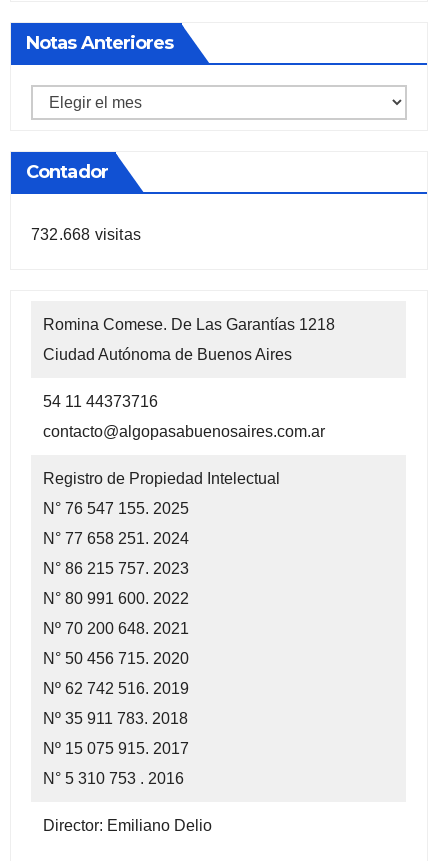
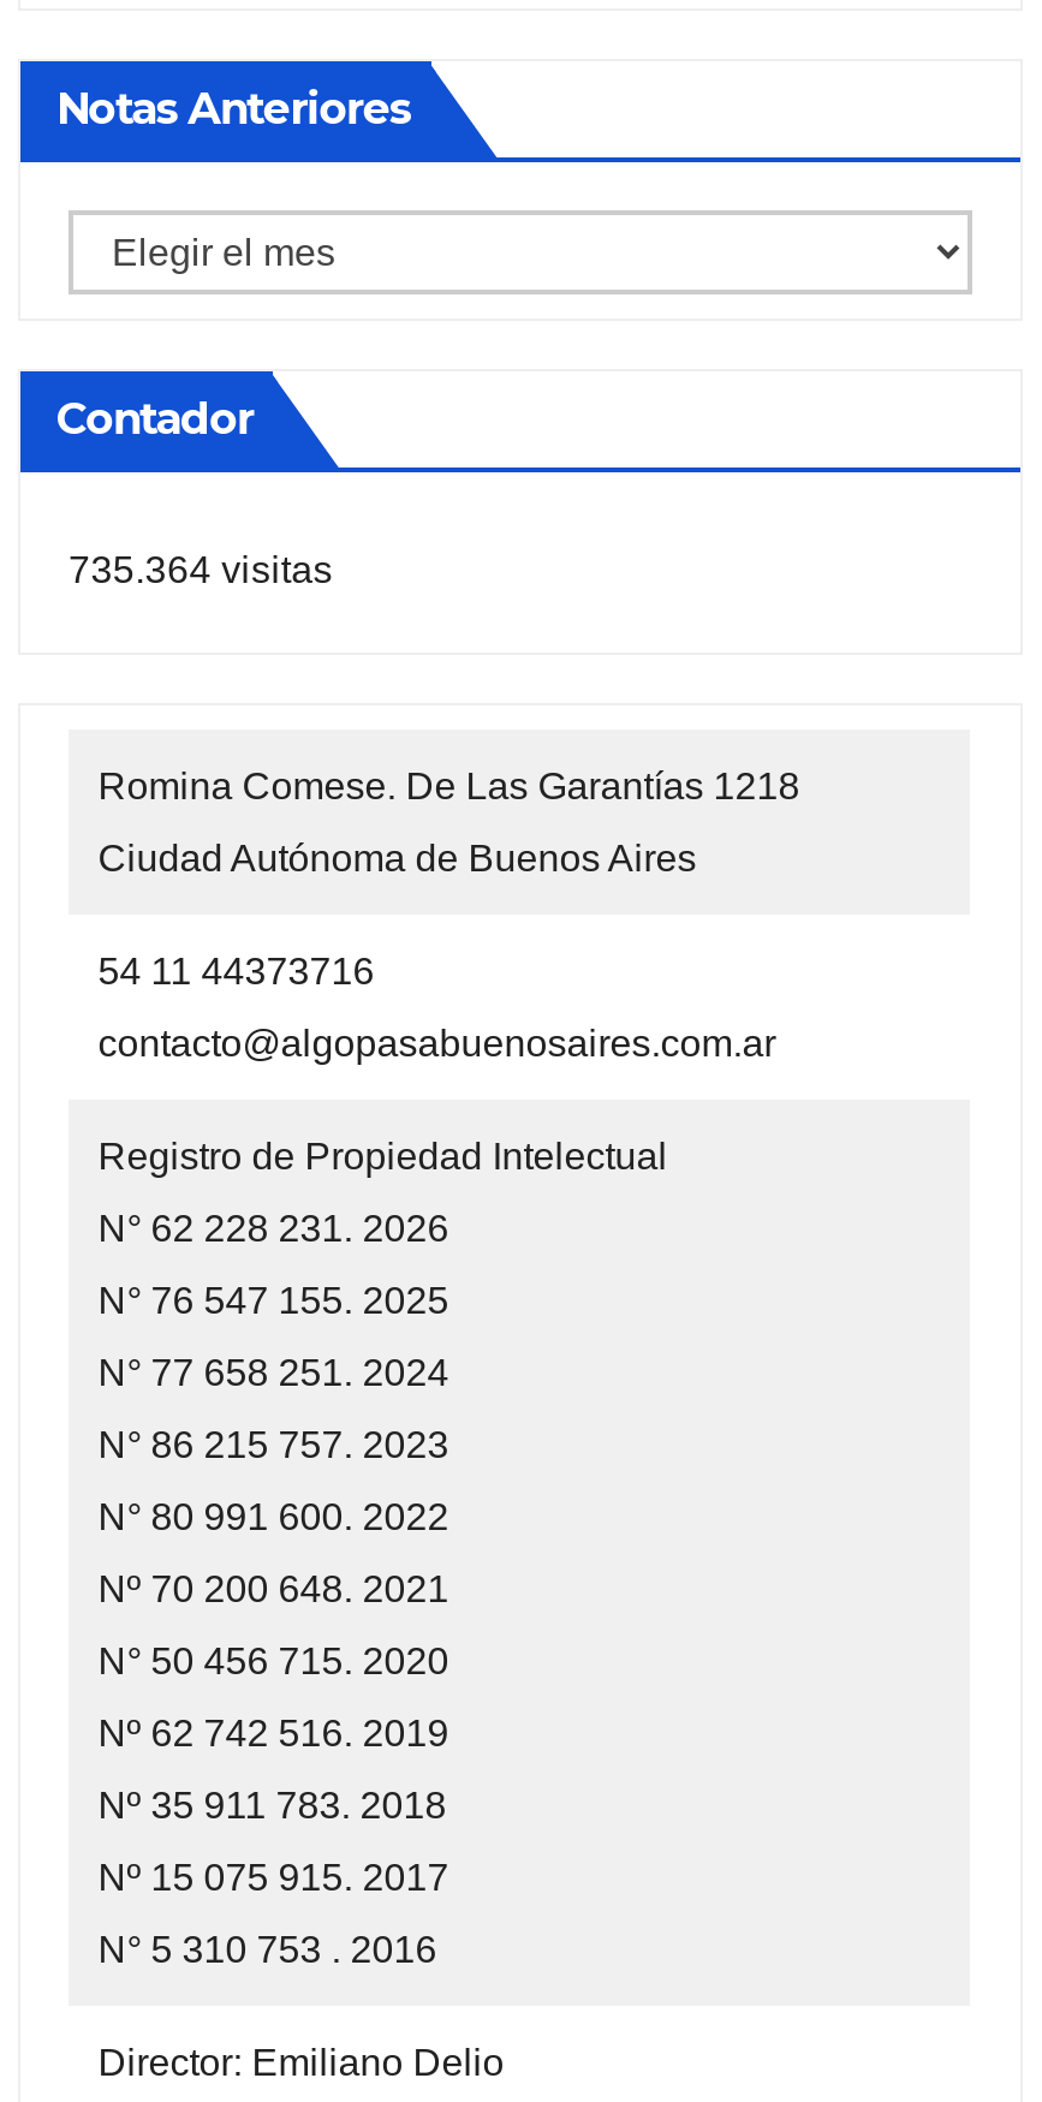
- 732.668 visitas
+ 735.364 visitas

+ N° 62 228 231. 2026
